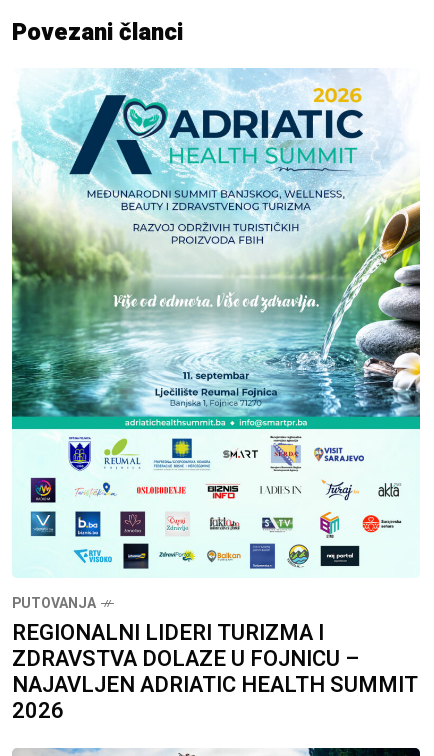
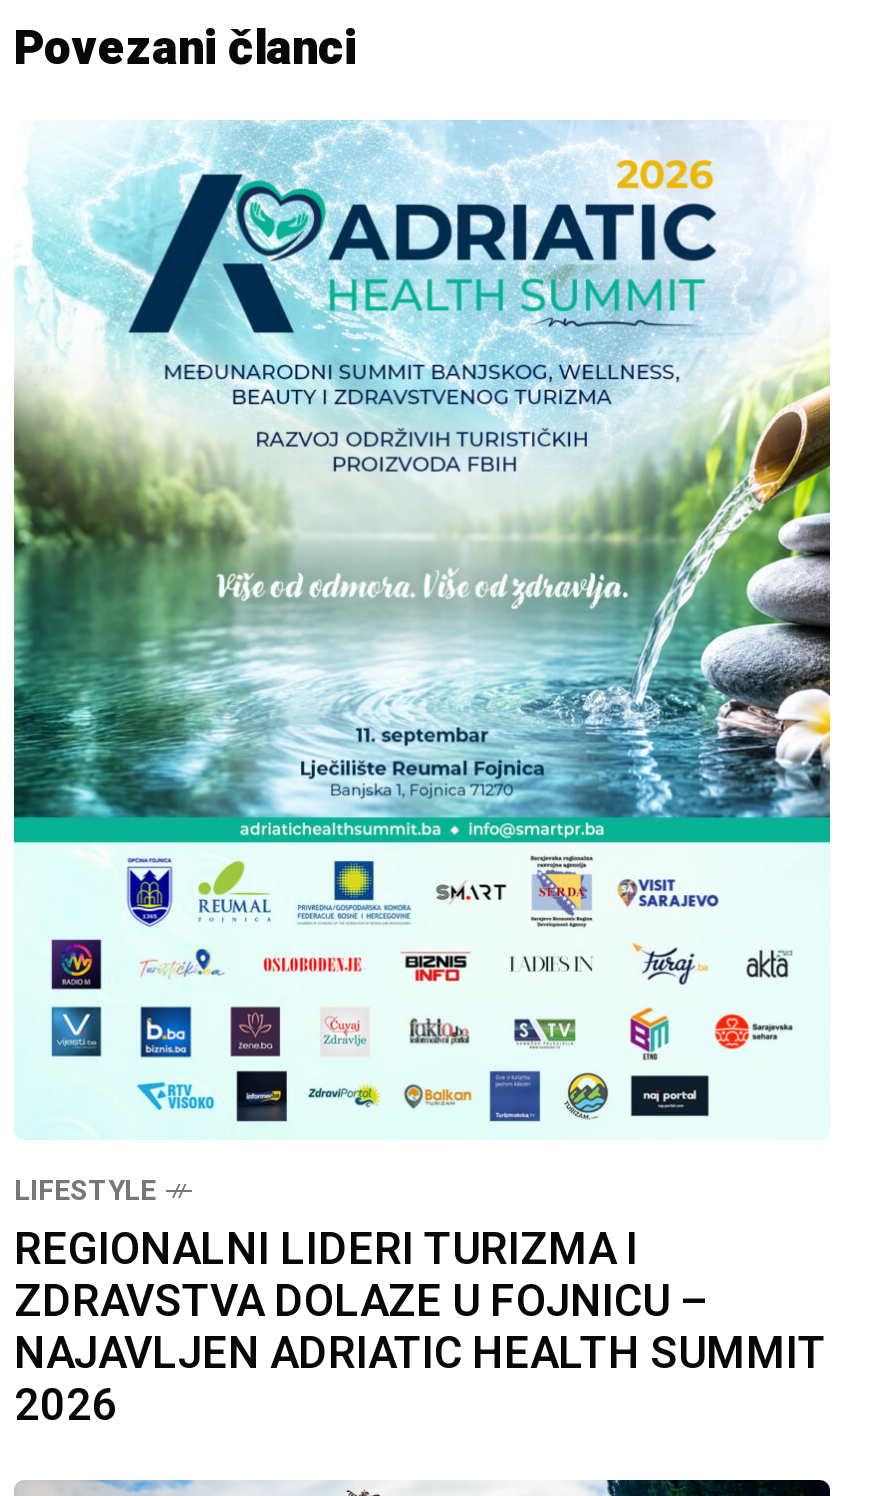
- PUTOVANJA
+ LIFESTYLE
